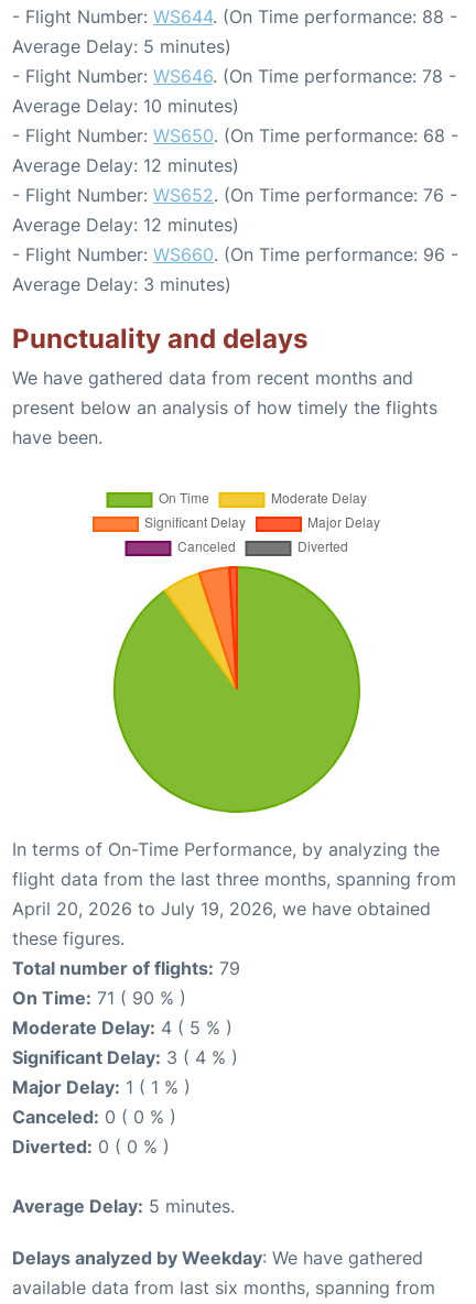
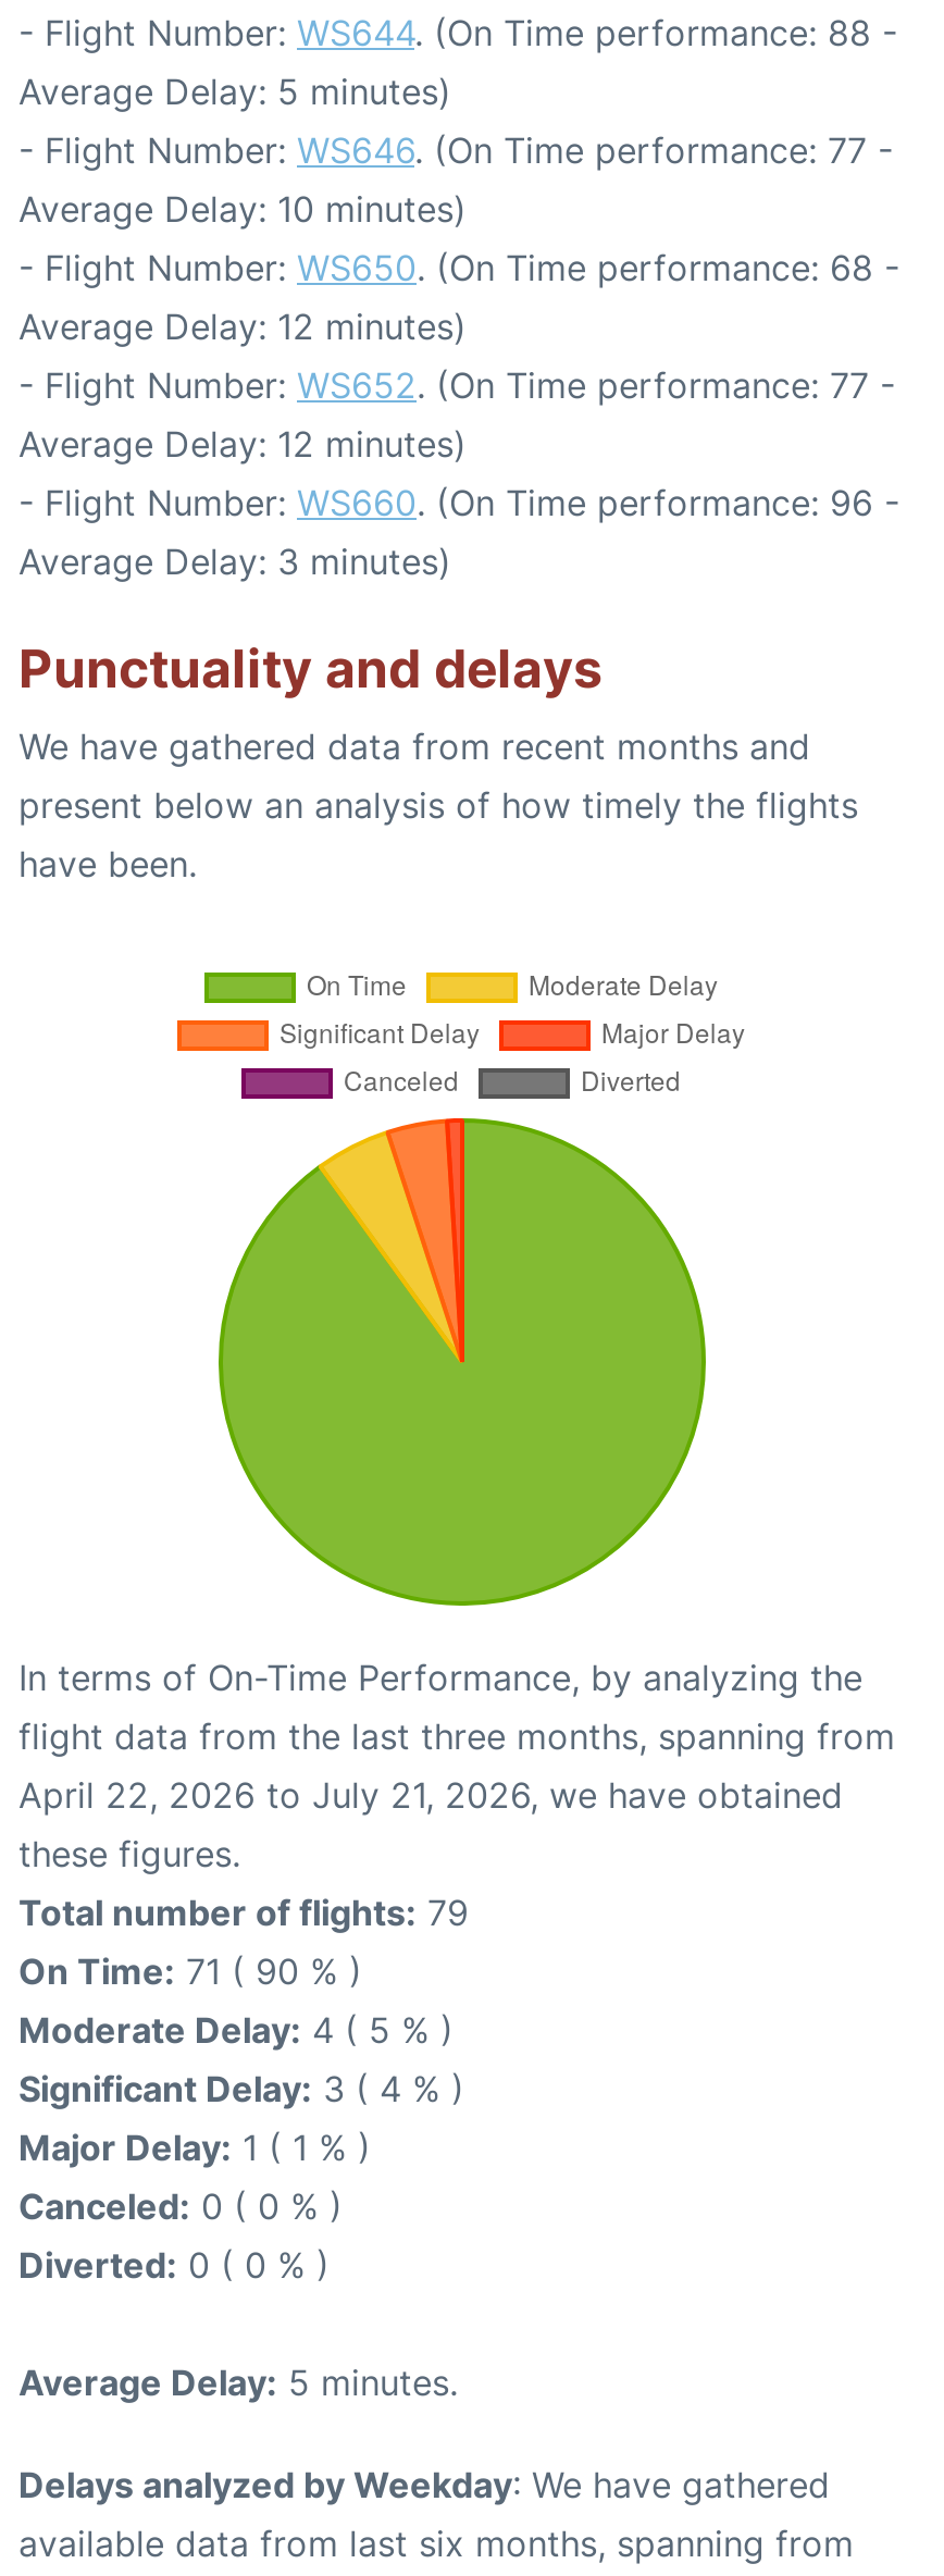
- - Flight Number: WS646. (On Time performance: 78 -
+ - Flight Number: WS646. (On Time performance: 77 -

- - Flight Number: WS652. (On Time performance: 76 -
+ - Flight Number: WS652. (On Time performance: 77 -

- April 20, 2026 to July 19, 2026, we have obtained
+ April 22, 2026 to July 21, 2026, we have obtained
